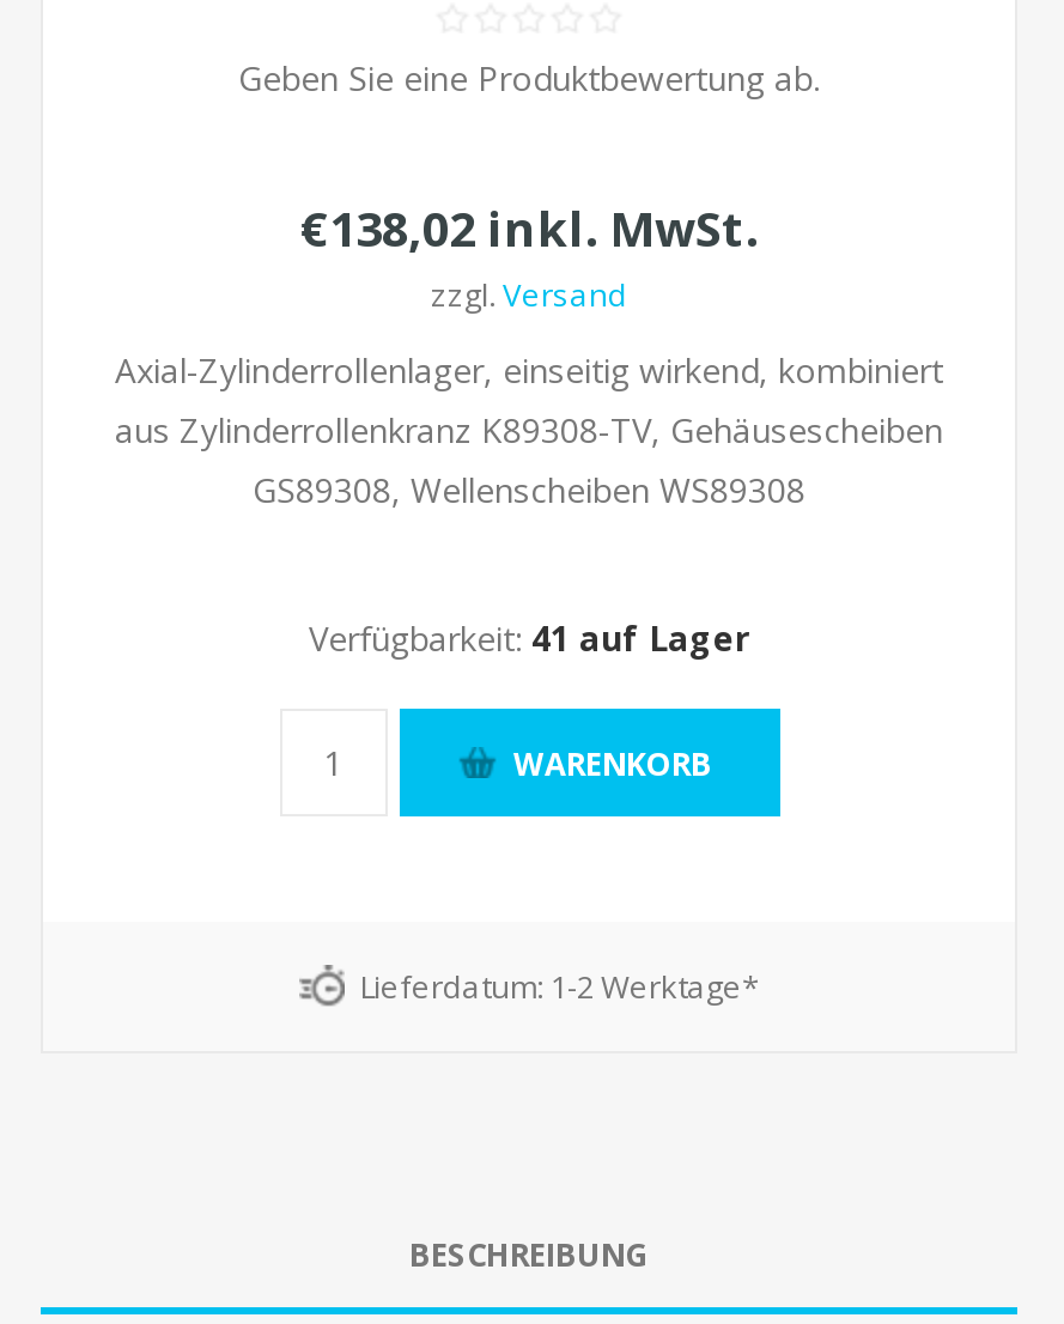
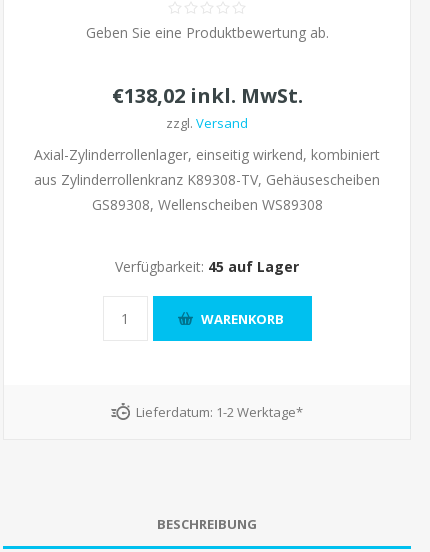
- Verfügbarkeit: 41 auf Lager
+ Verfügbarkeit: 45 auf Lager
